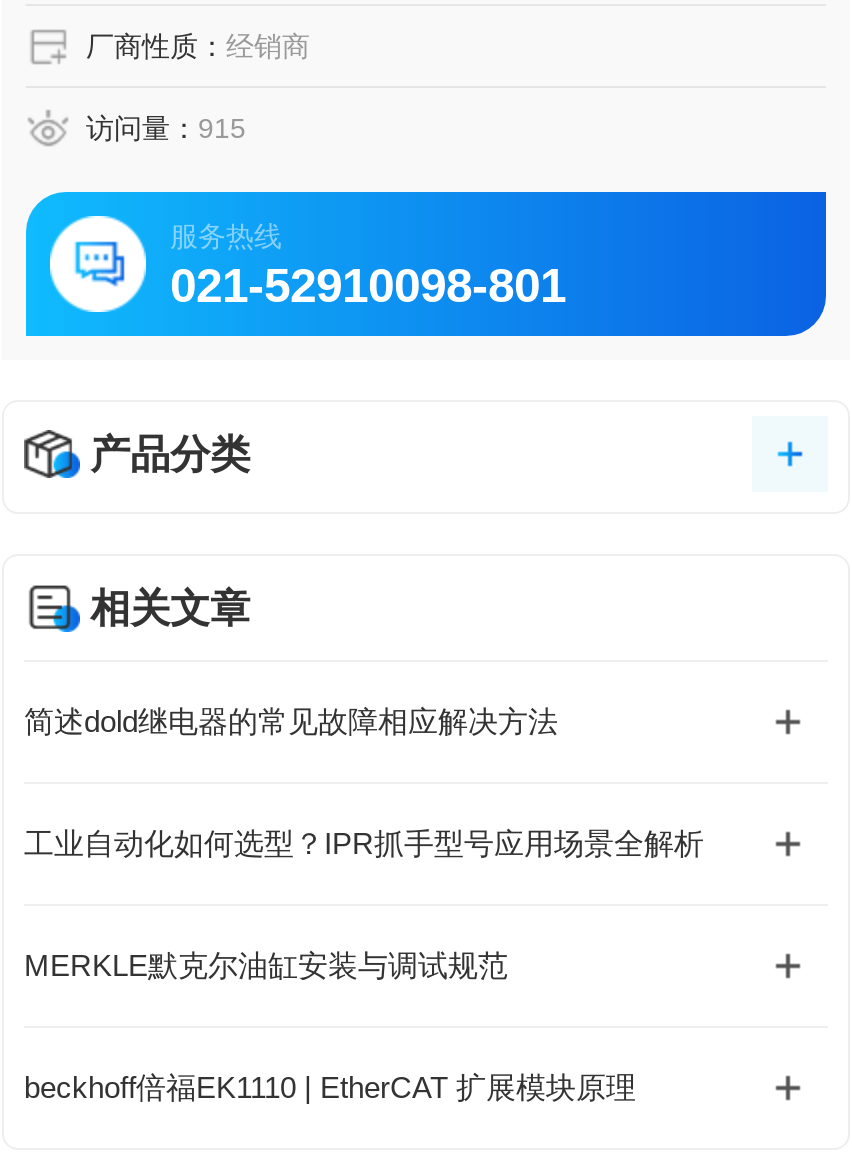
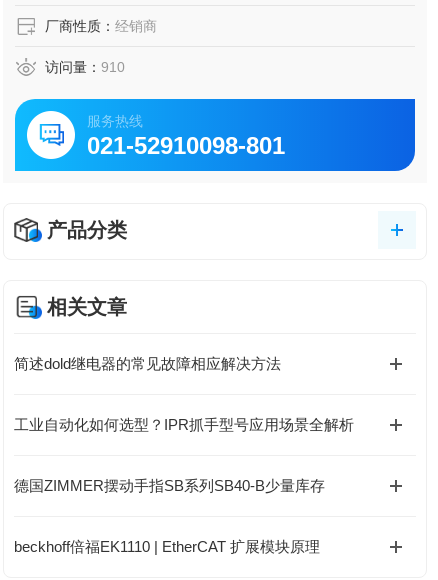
- 访问量：915
+ 访问量：910

- MERKLE默克尔油缸安装与调试规范
+ 德国ZIMMER摆动手指SB系列SB40-B少量库存
